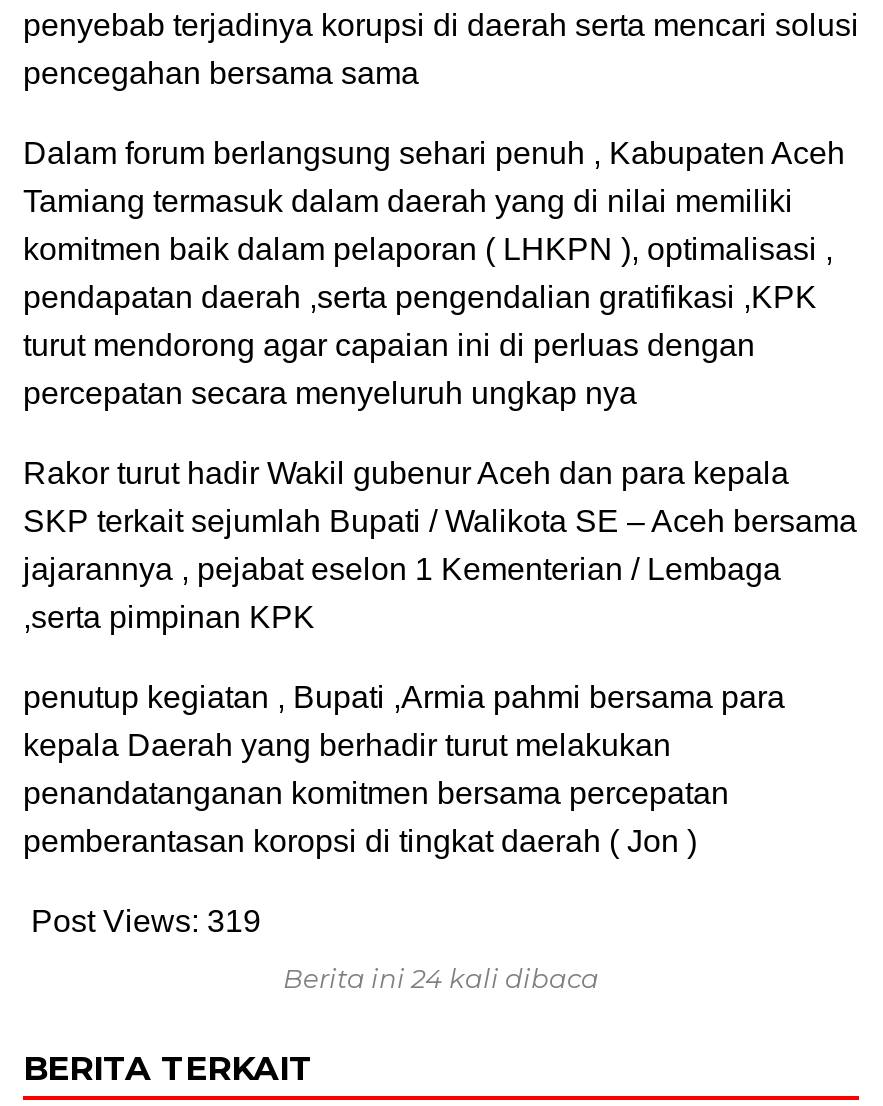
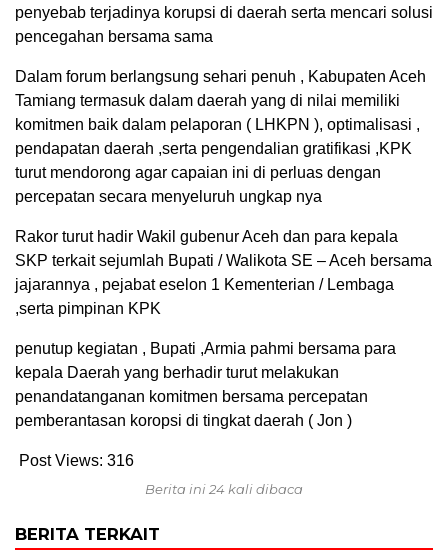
- Post Views: 319
+ Post Views: 316
